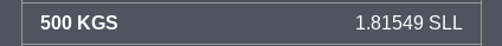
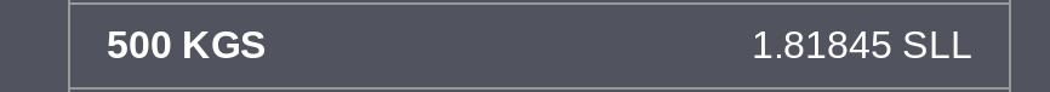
- 1.81549 SLL
+ 1.81845 SLL
